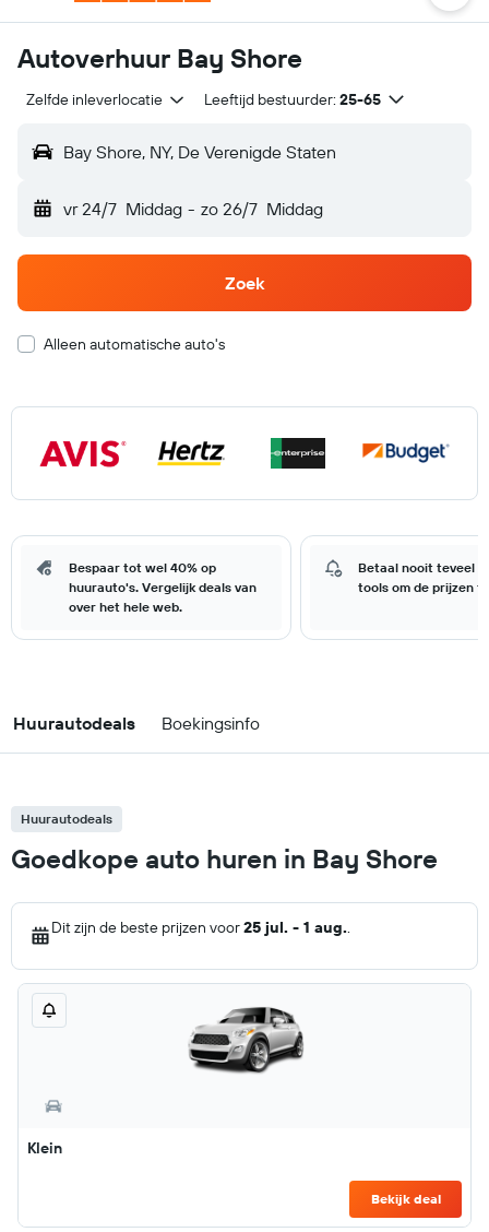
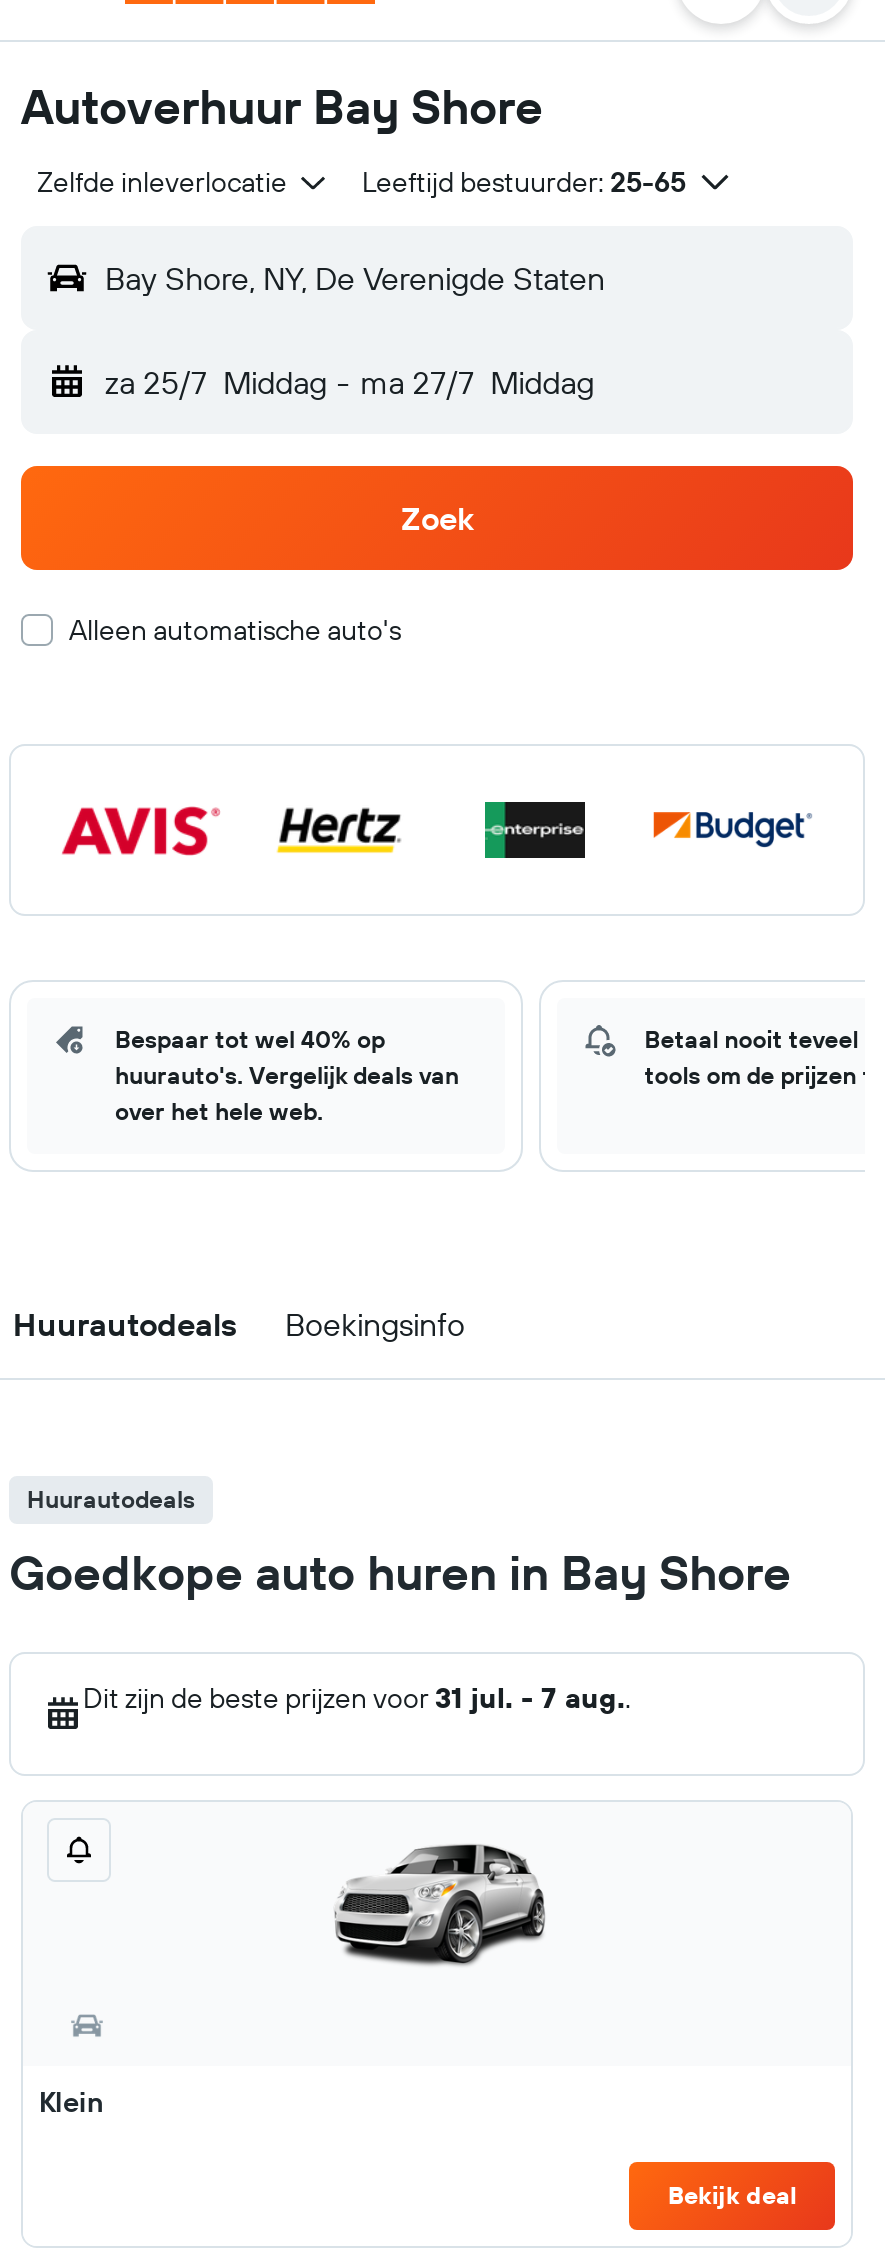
- vr 24/7 Middag - zo 26/7 Middag
+ za 25/7 Middag - ma 27/7 Middag

- Dit zijn de beste prijzen voor 25 jul. - 1 aug..
+ Dit zijn de beste prijzen voor 31 jul. - 7 aug..
